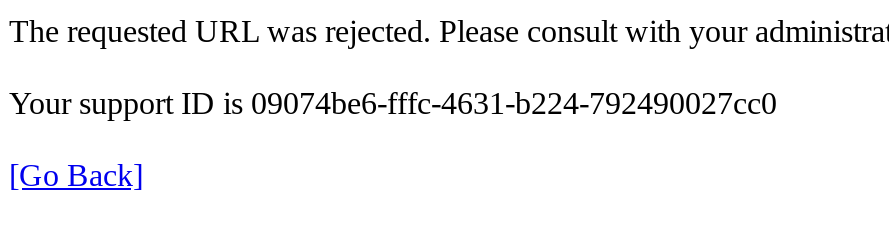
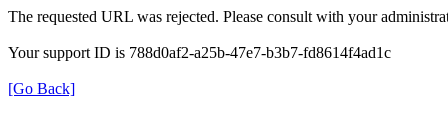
- Your support ID is 09074be6-fffc-4631-b224-792490027cc0
+ Your support ID is 788d0af2-a25b-47e7-b3b7-fd8614f4ad1c
